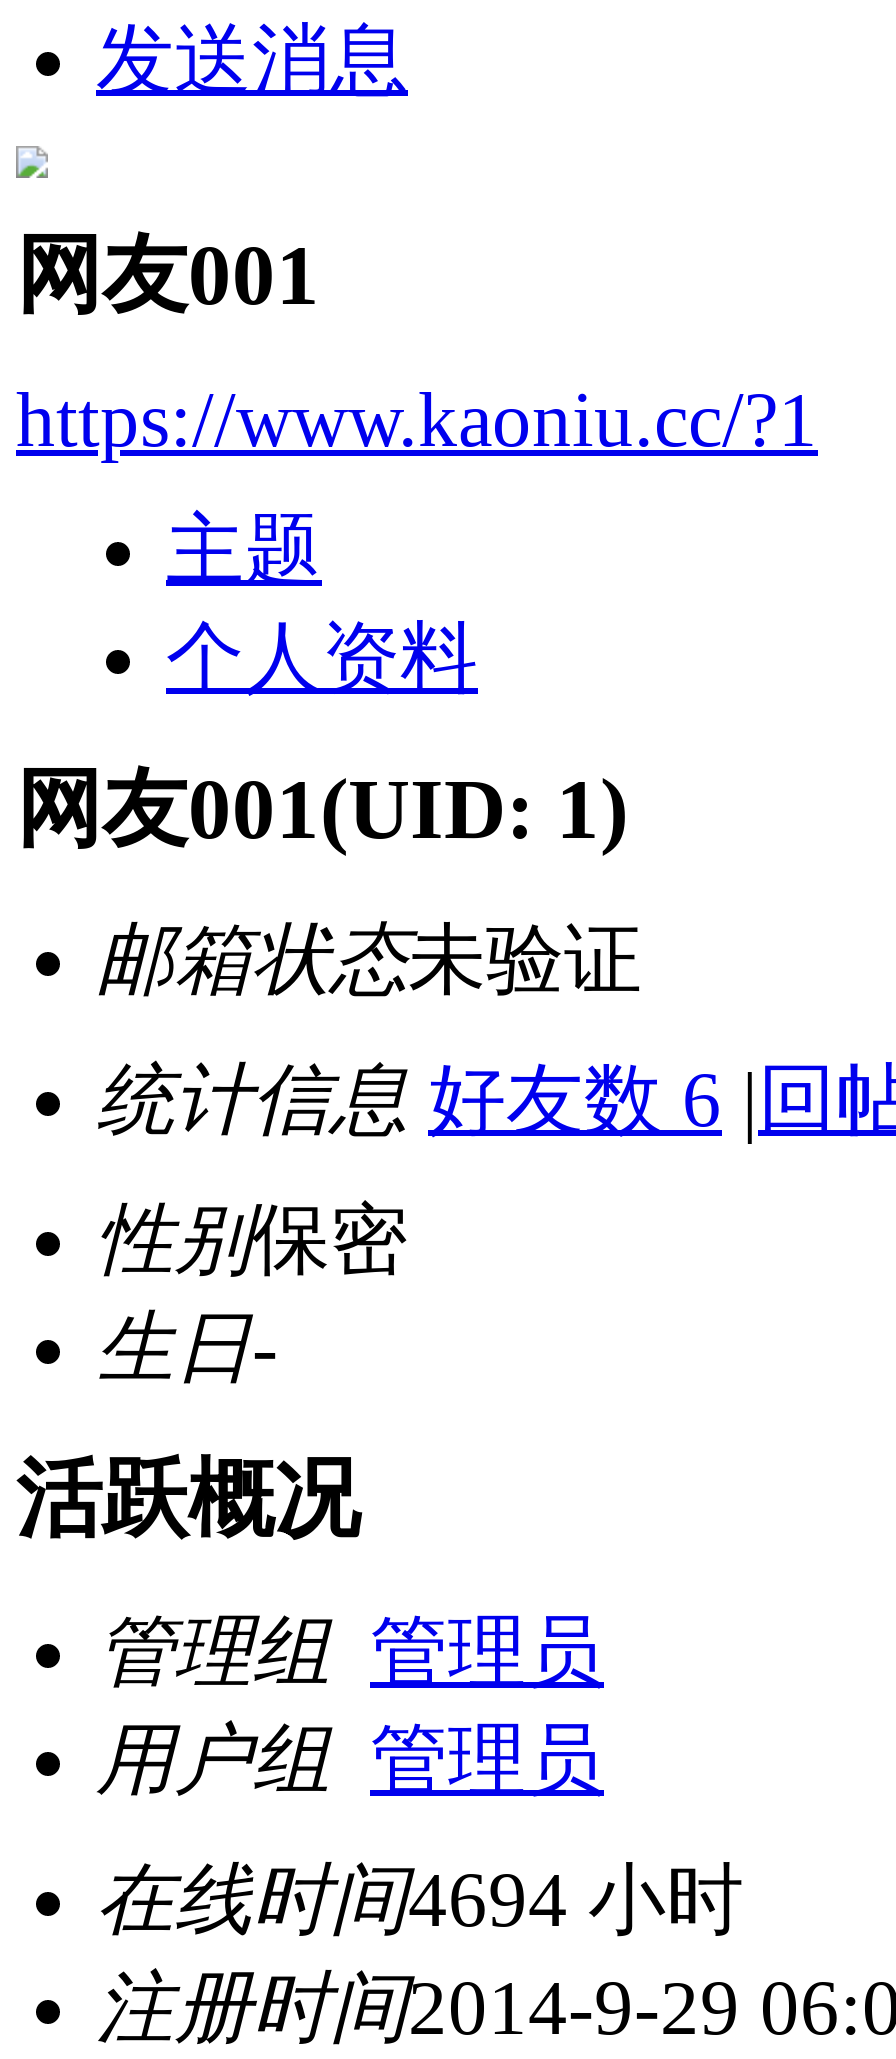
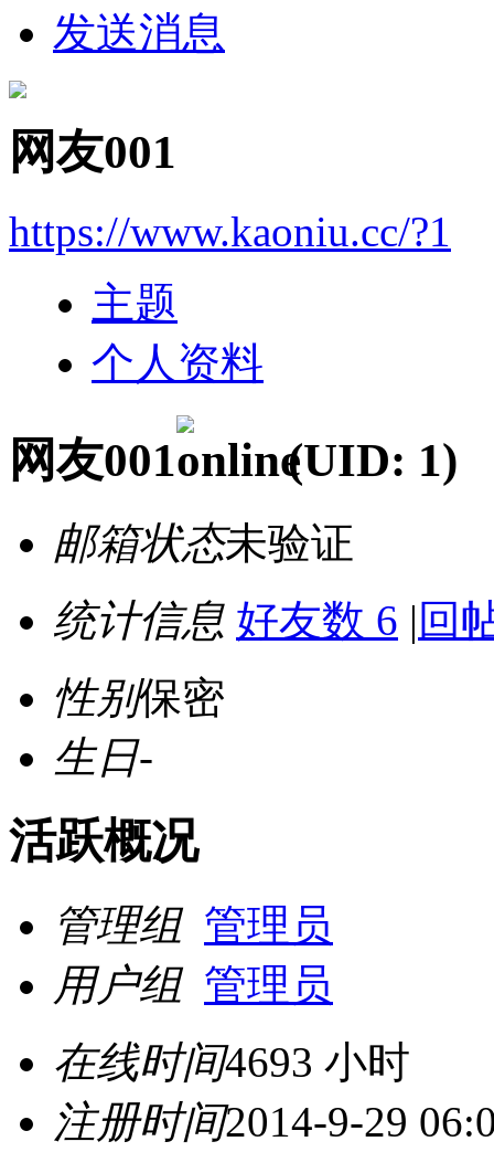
- 在线时间4694 小时
+ 在线时间4693 小时
